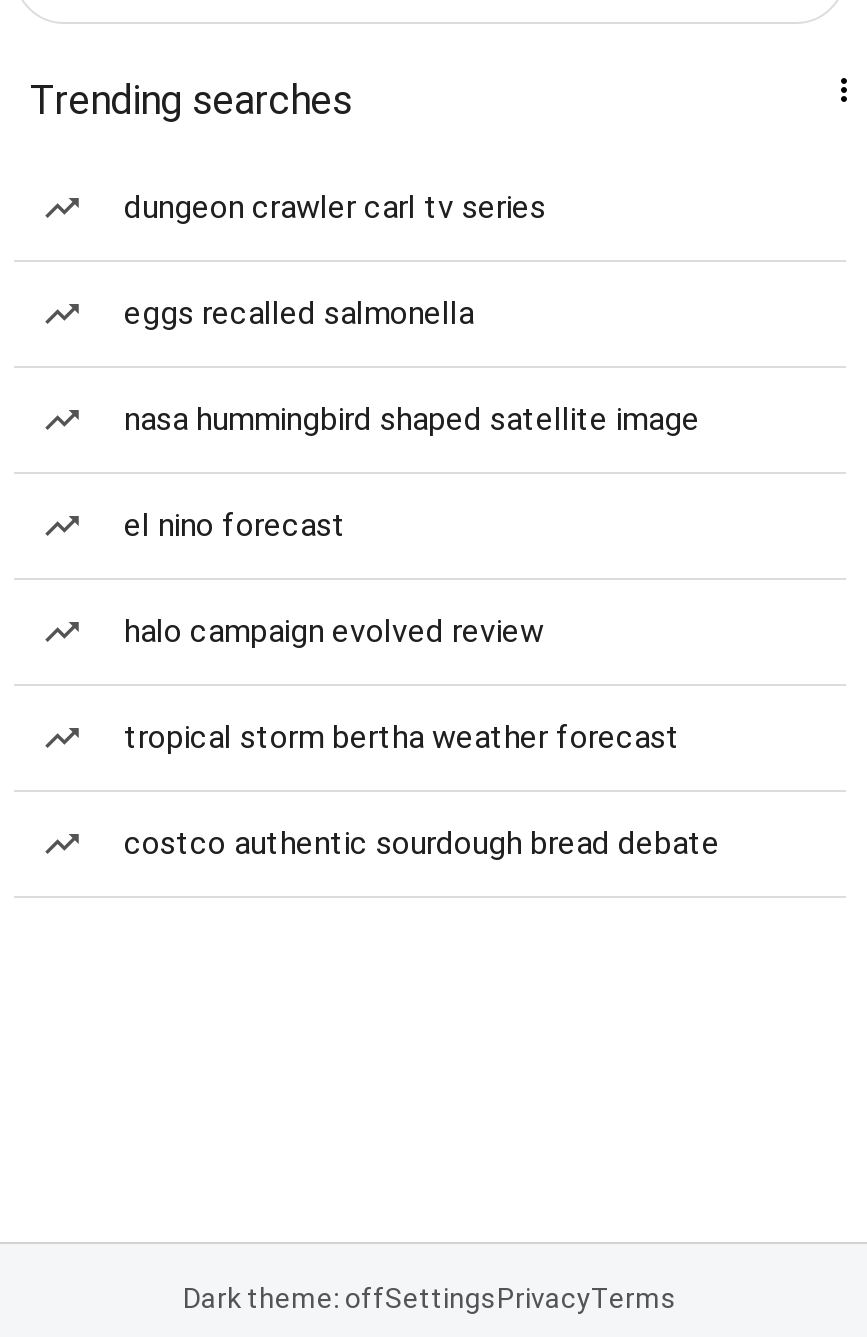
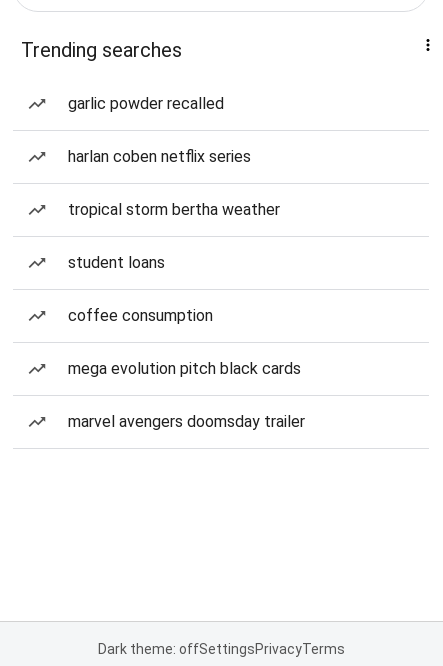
- dungeon crawler carl tv series
+ garlic powder recalled

- eggs recalled salmonella
+ harlan coben netflix series

- nasa hummingbird shaped satellite image
+ tropical storm bertha weather

- el nino forecast
+ student loans

- halo campaign evolved review
+ coffee consumption

- tropical storm bertha weather forecast
+ mega evolution pitch black cards

- costco authentic sourdough bread debate
+ marvel avengers doomsday trailer
